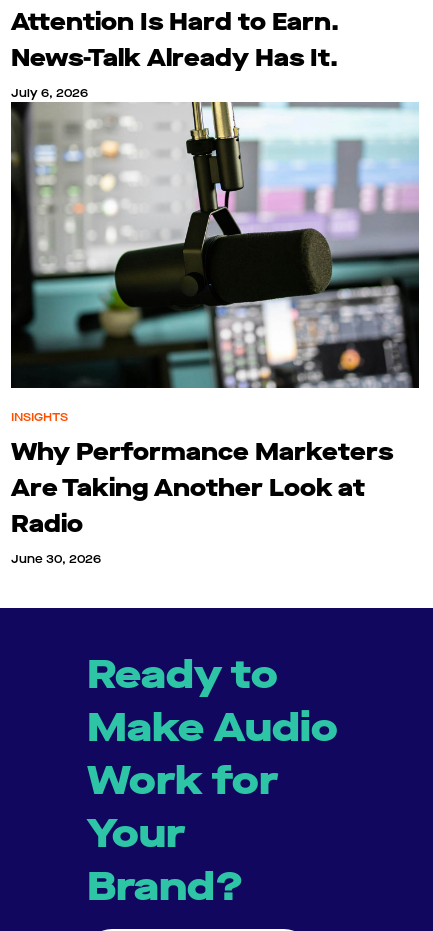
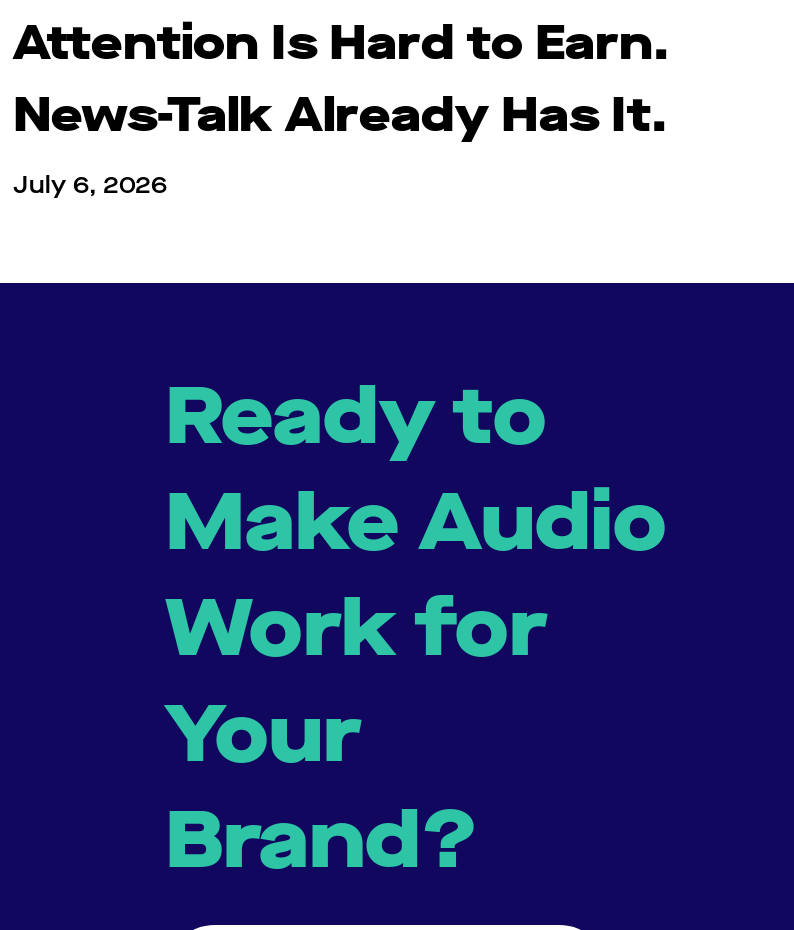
- [image]
- INSIGHTS
- Why Performance Marketers
- Are Taking Another Look at
- Radio
- June 30, 2026
